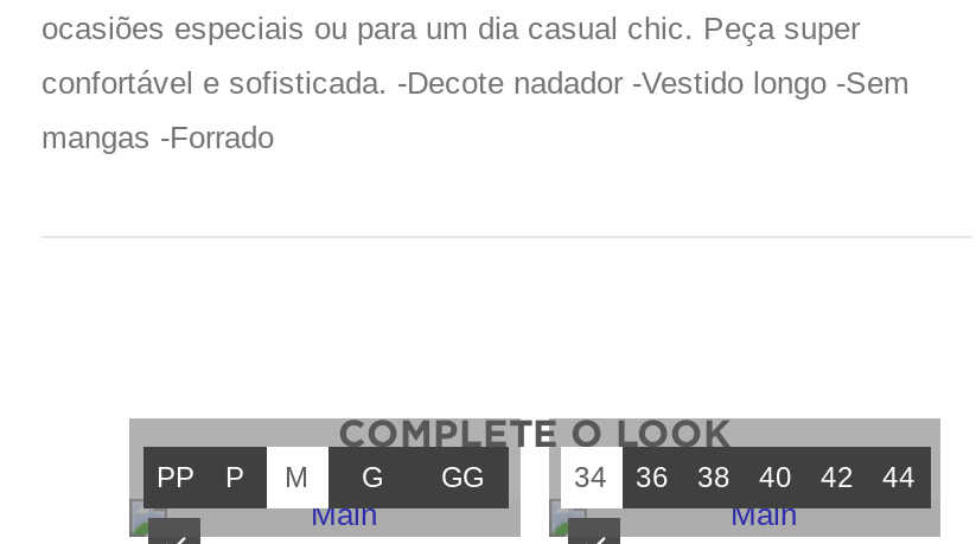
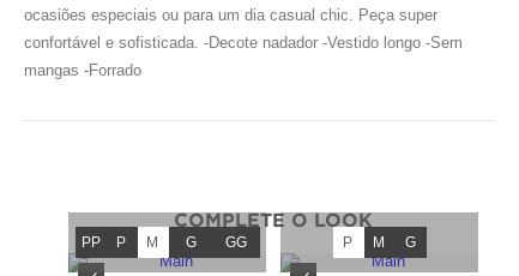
- 34
- 36
- 38
- 40
- 42
- 44
+ P
+ M
+ G
